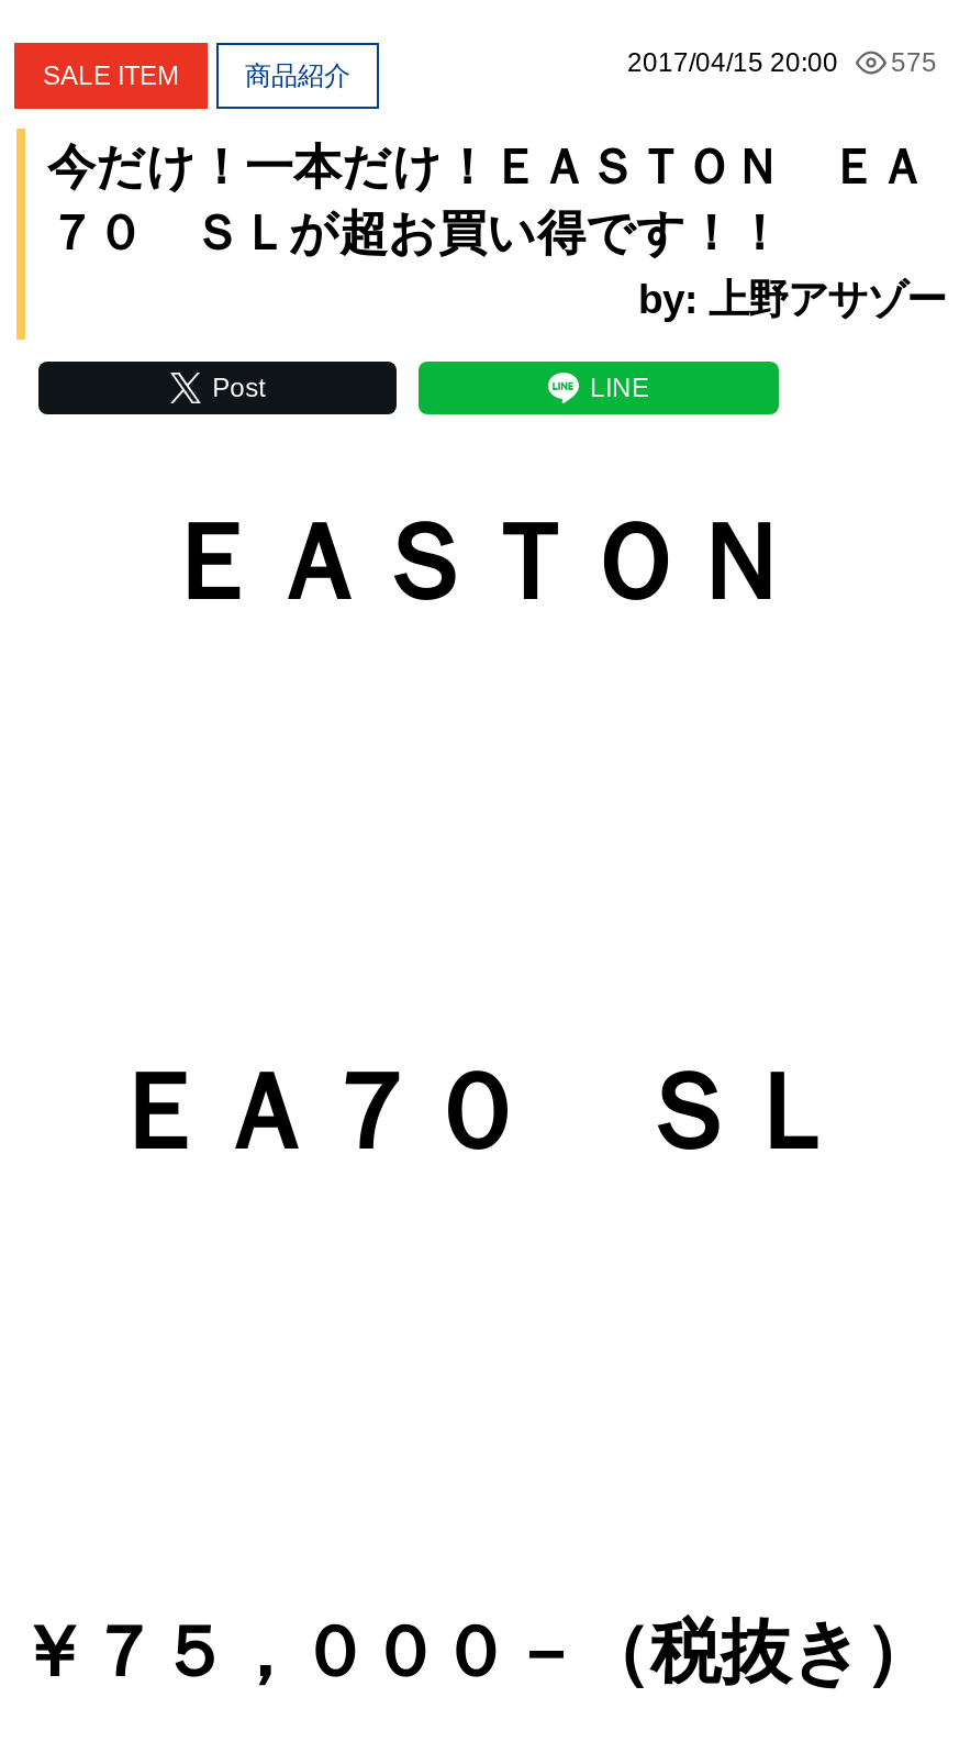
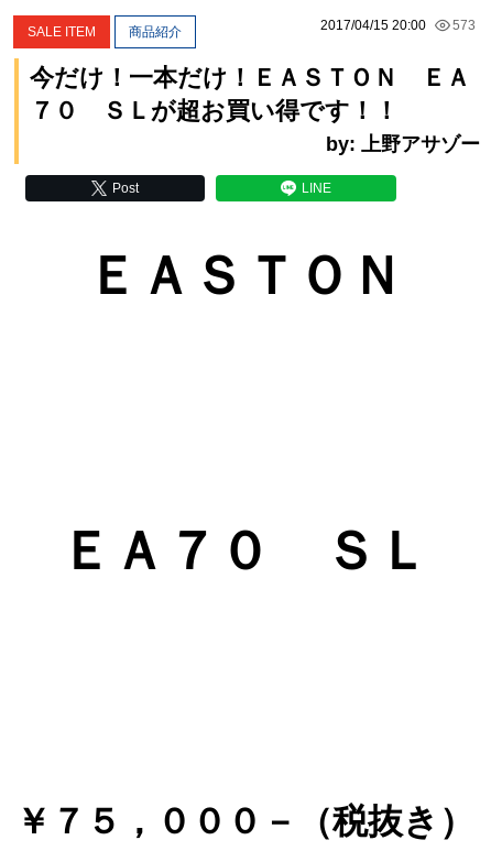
- 2017/04/15 20:00 575
+ 2017/04/15 20:00 573
